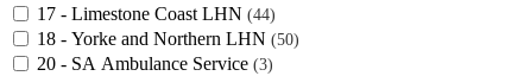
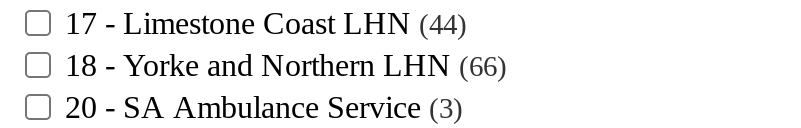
- 18 - Yorke and Northern LHN 50
+ 18 - Yorke and Northern LHN 66
